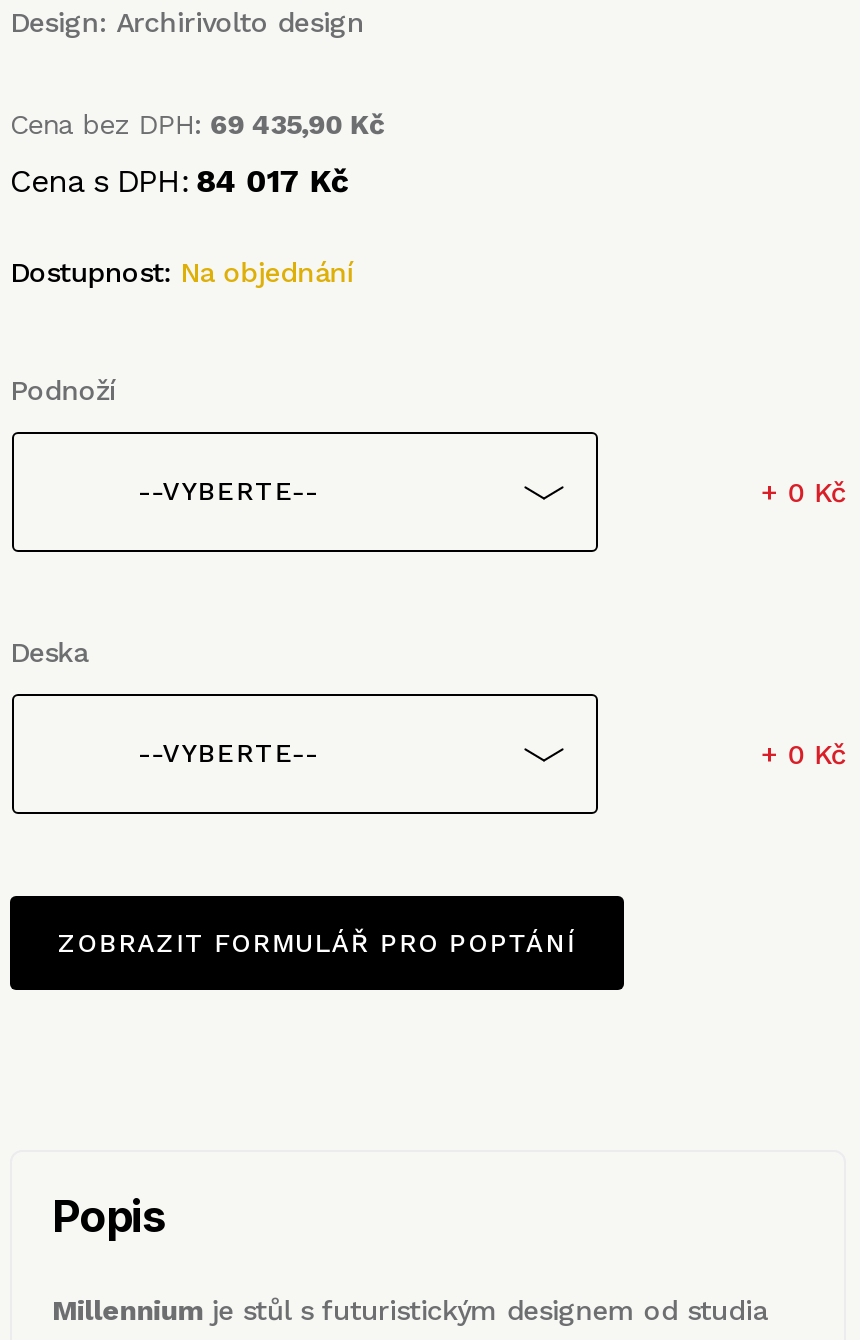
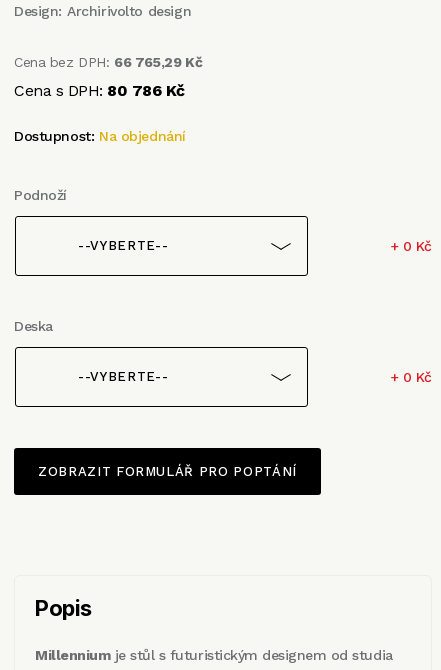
- Cena bez DPH: 69 435,90 Kč
+ Cena bez DPH: 66 765,29 Kč

- Cena s DPH: 84 017 Kč
+ Cena s DPH: 80 786 Kč
